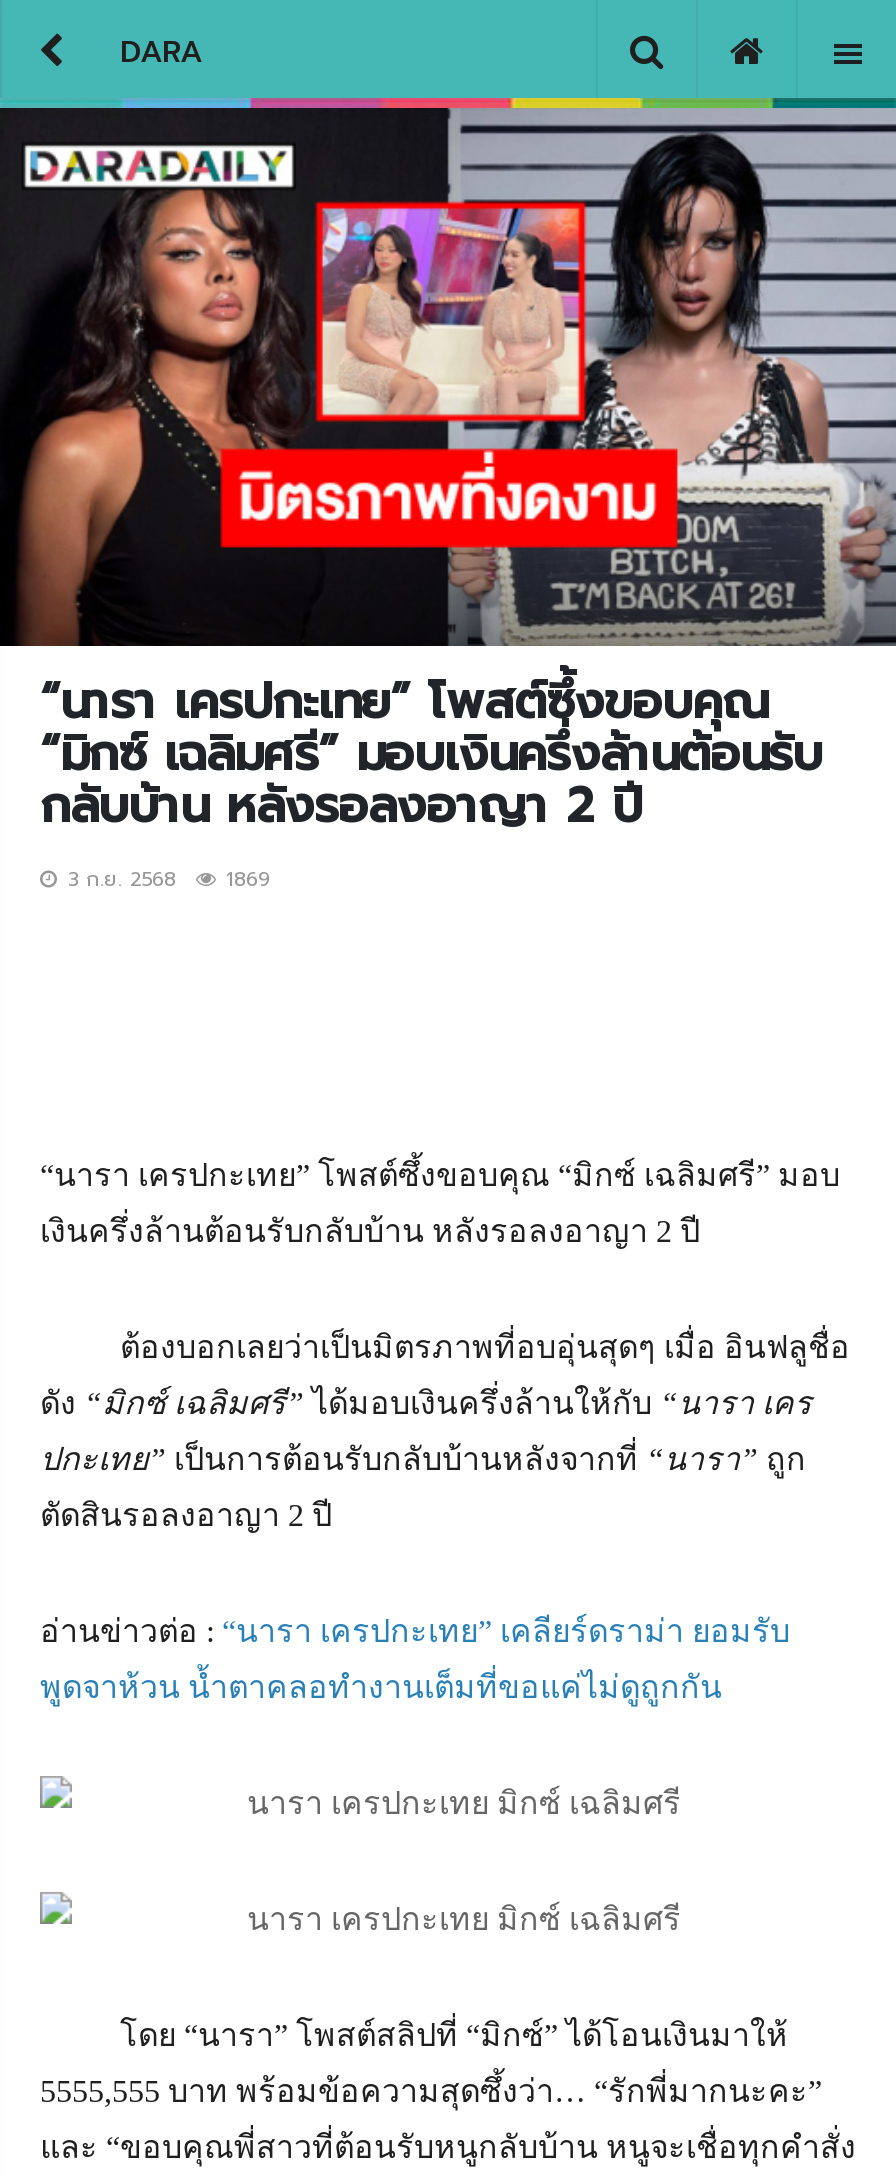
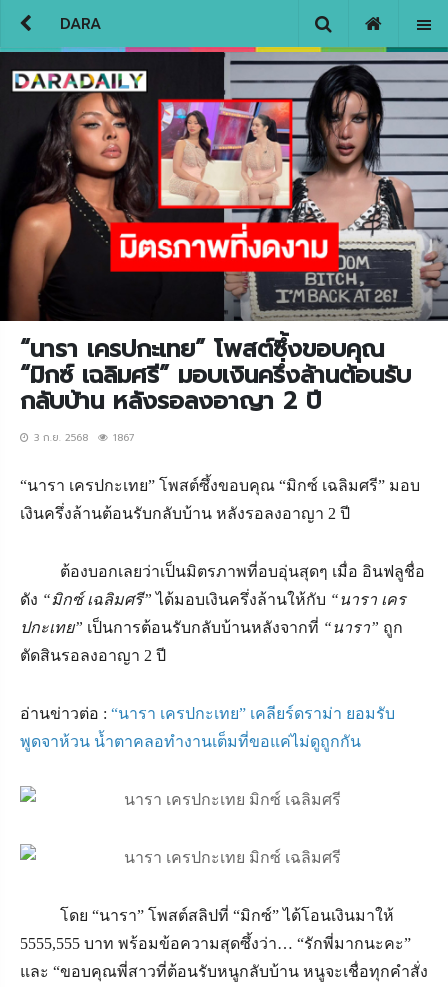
- 3 ก.ย. 2568 1869
+ 3 ก.ย. 2568 1867
